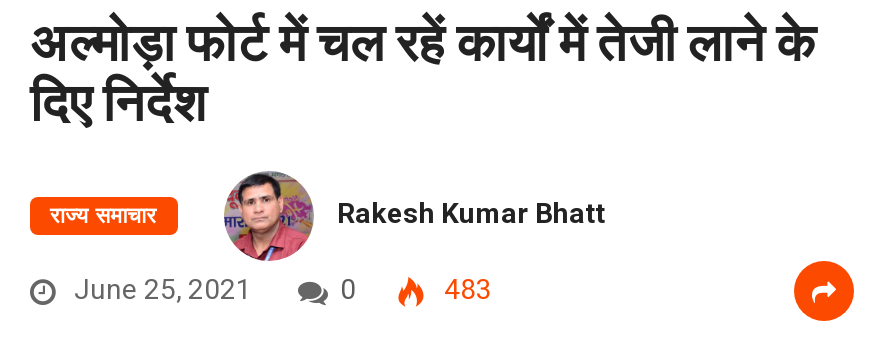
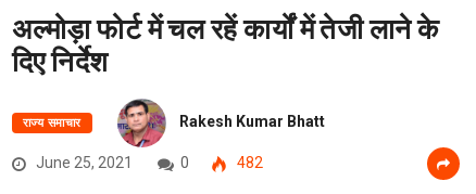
- 483
+ 482
